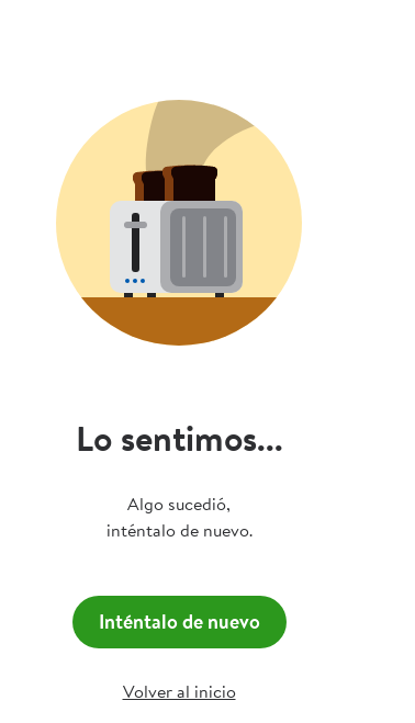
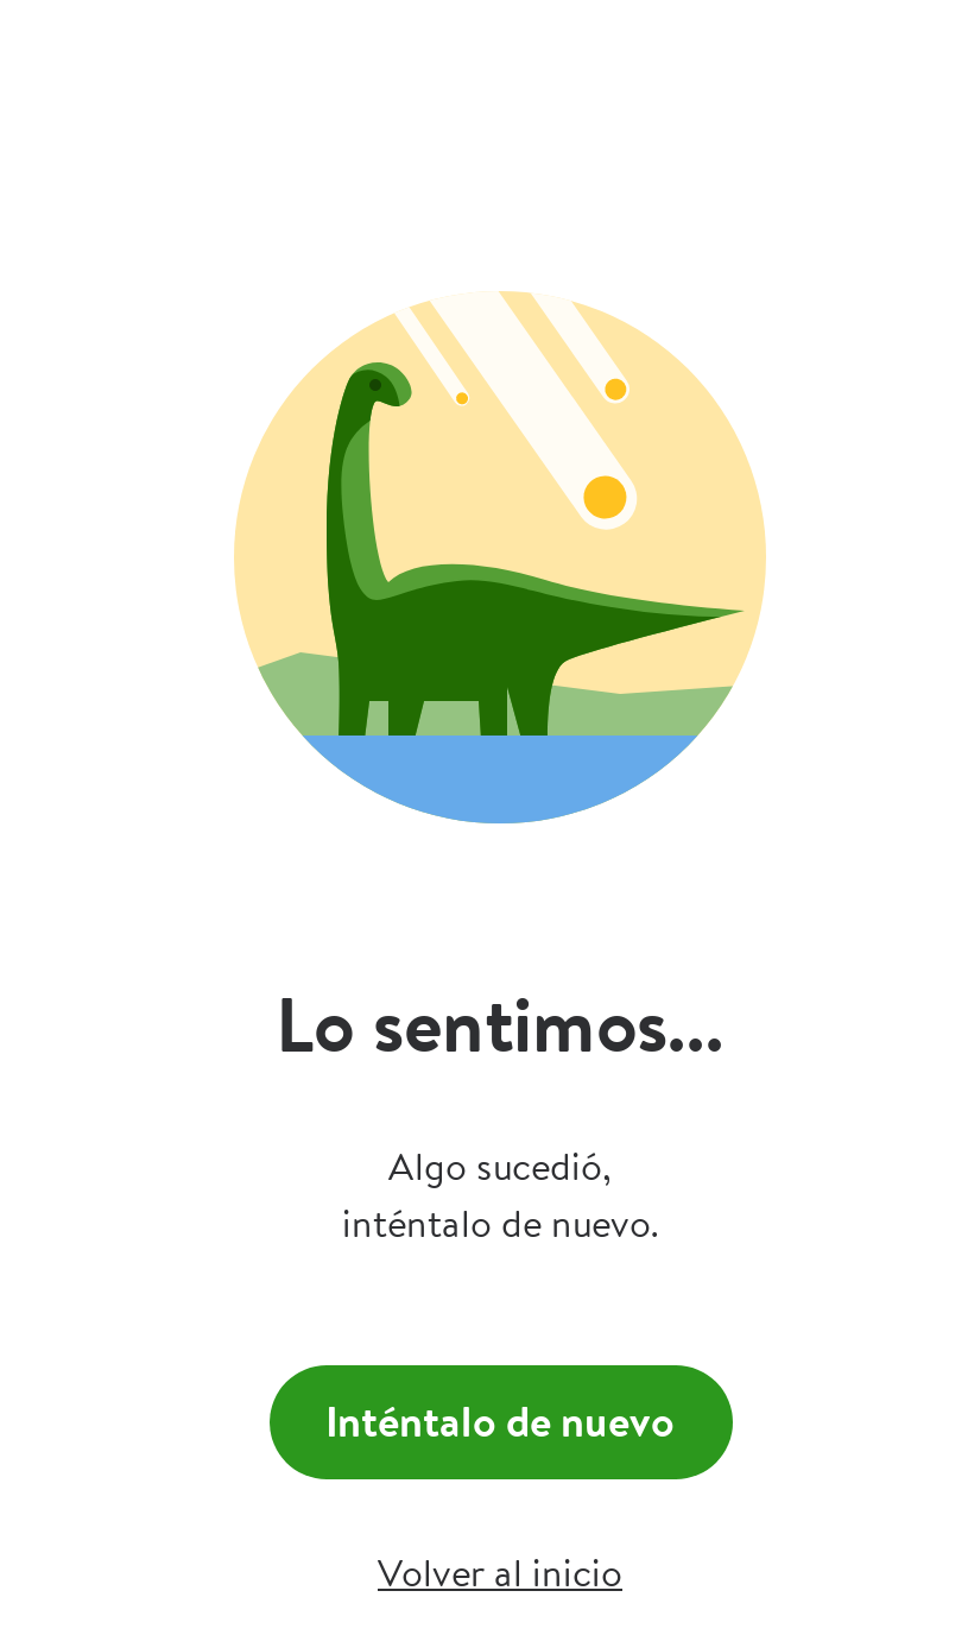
- [image]
+ [image]
